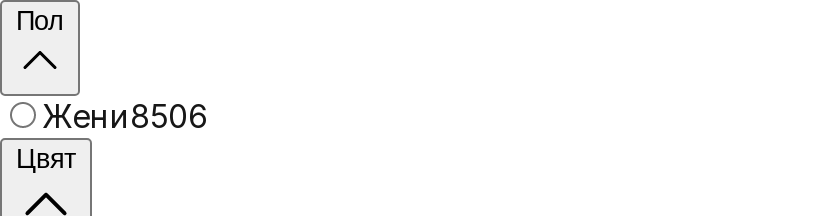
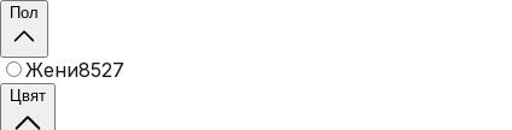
- Жени8506
+ Жени8527
